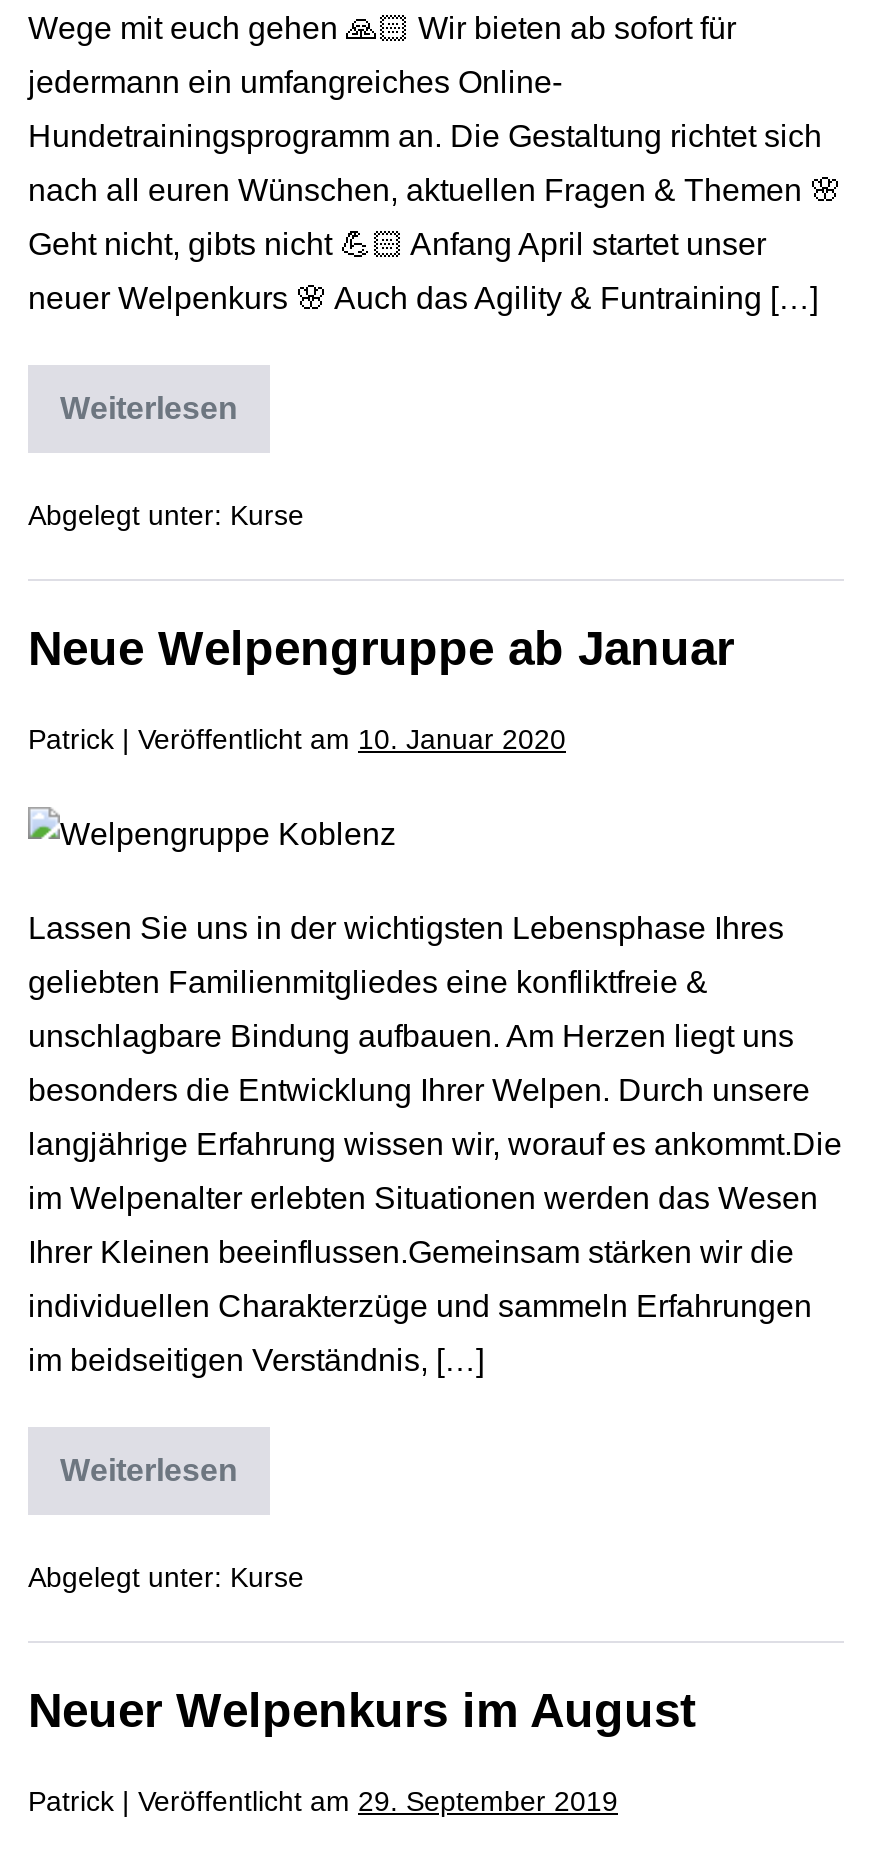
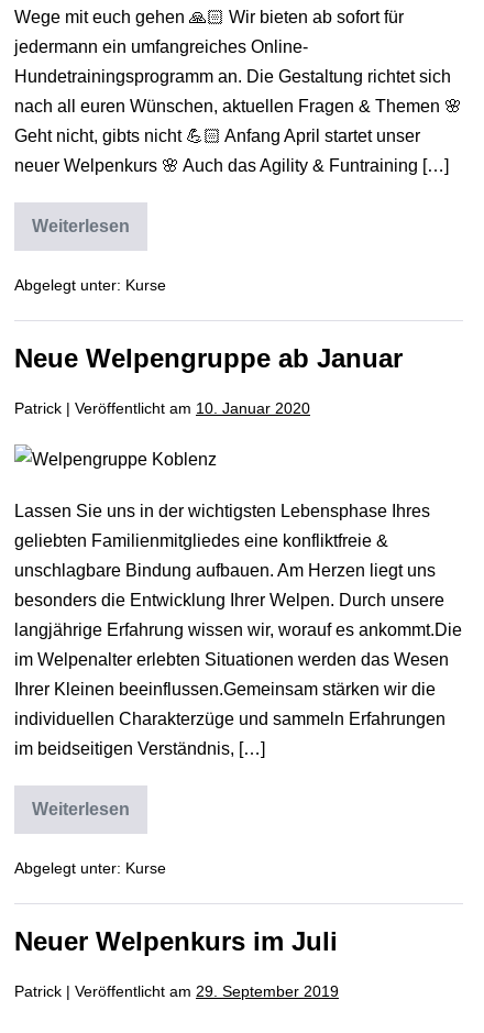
- Neuer Welpenkurs im August
+ Neuer Welpenkurs im Juli
